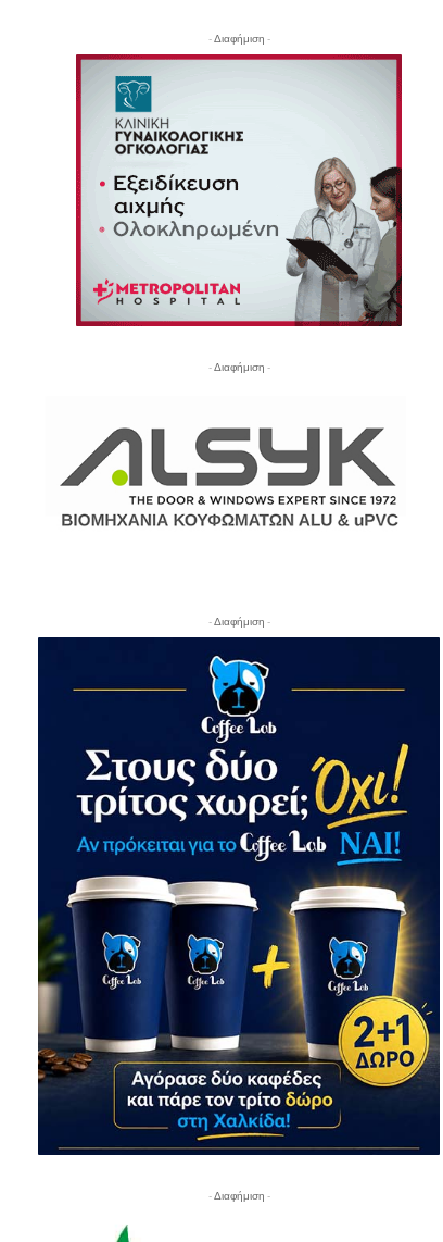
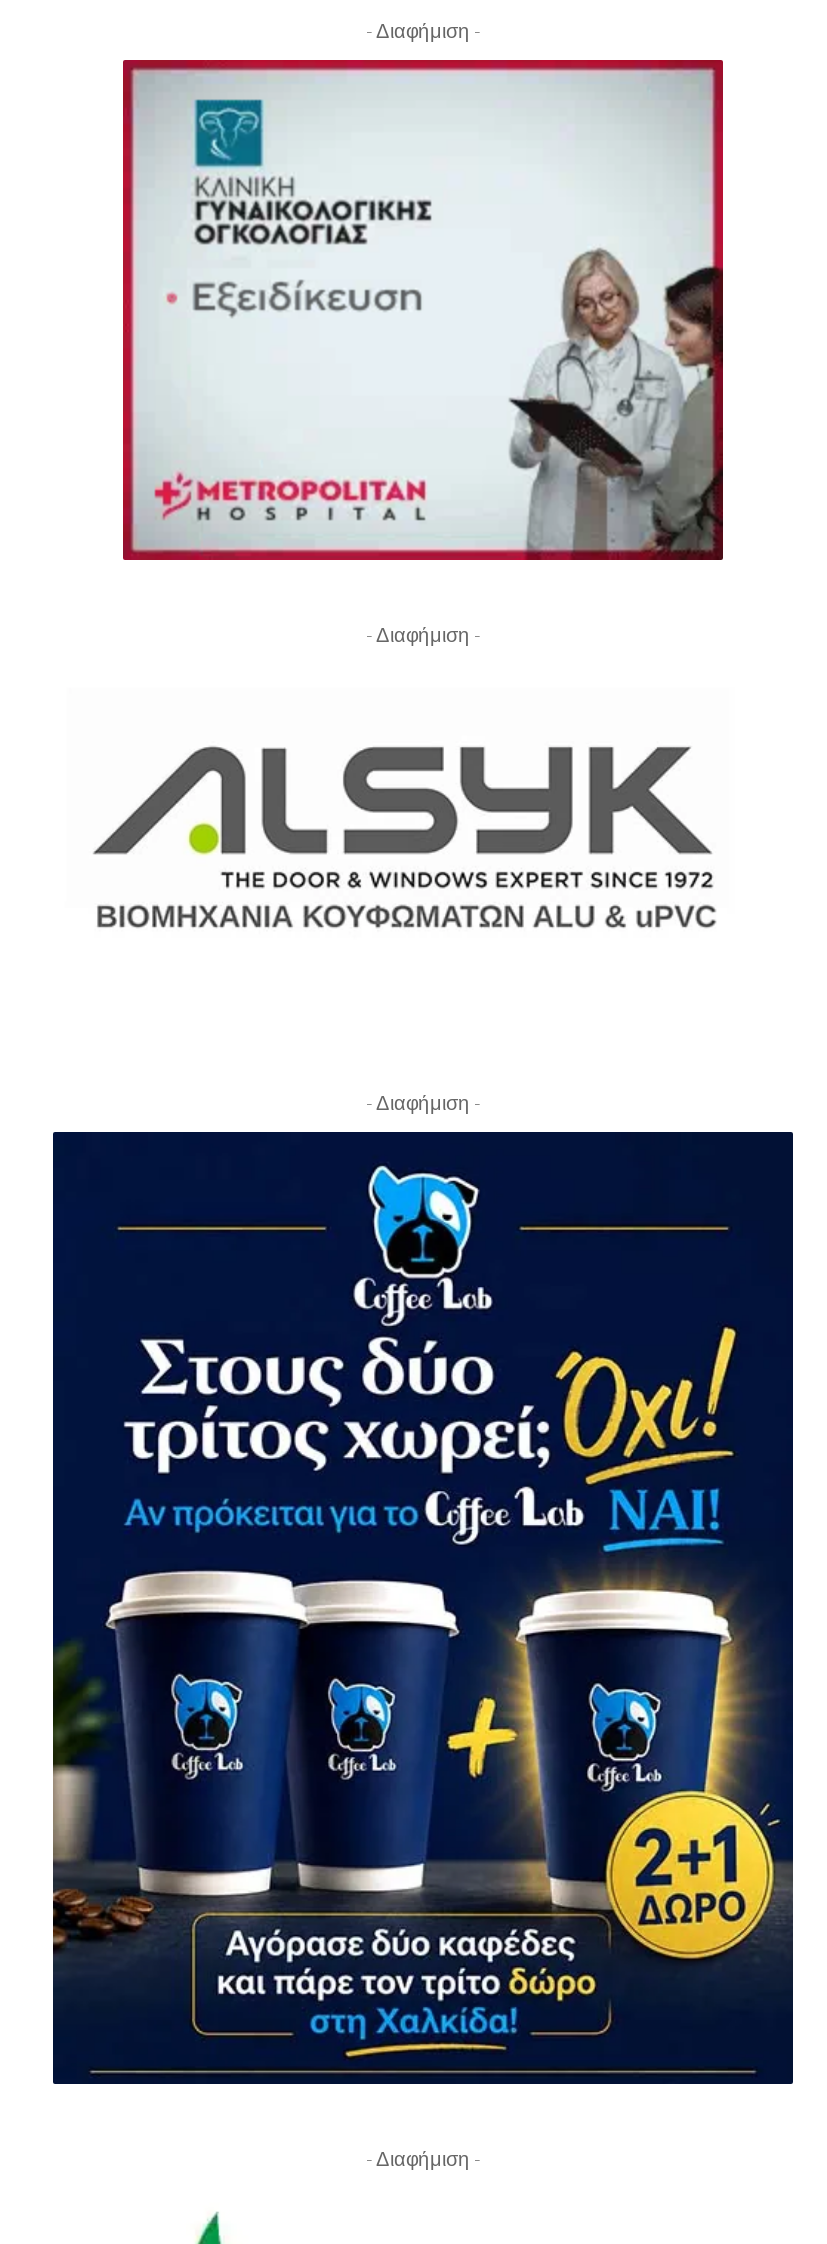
- [image]
